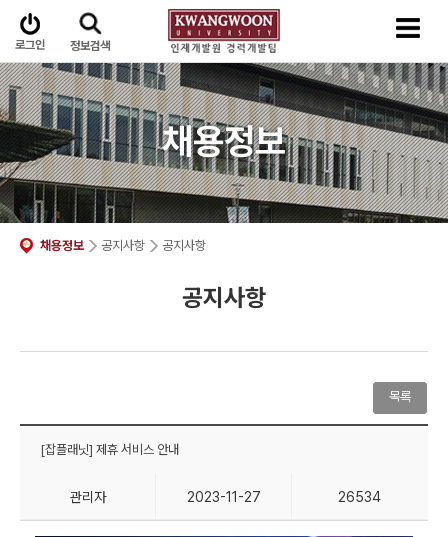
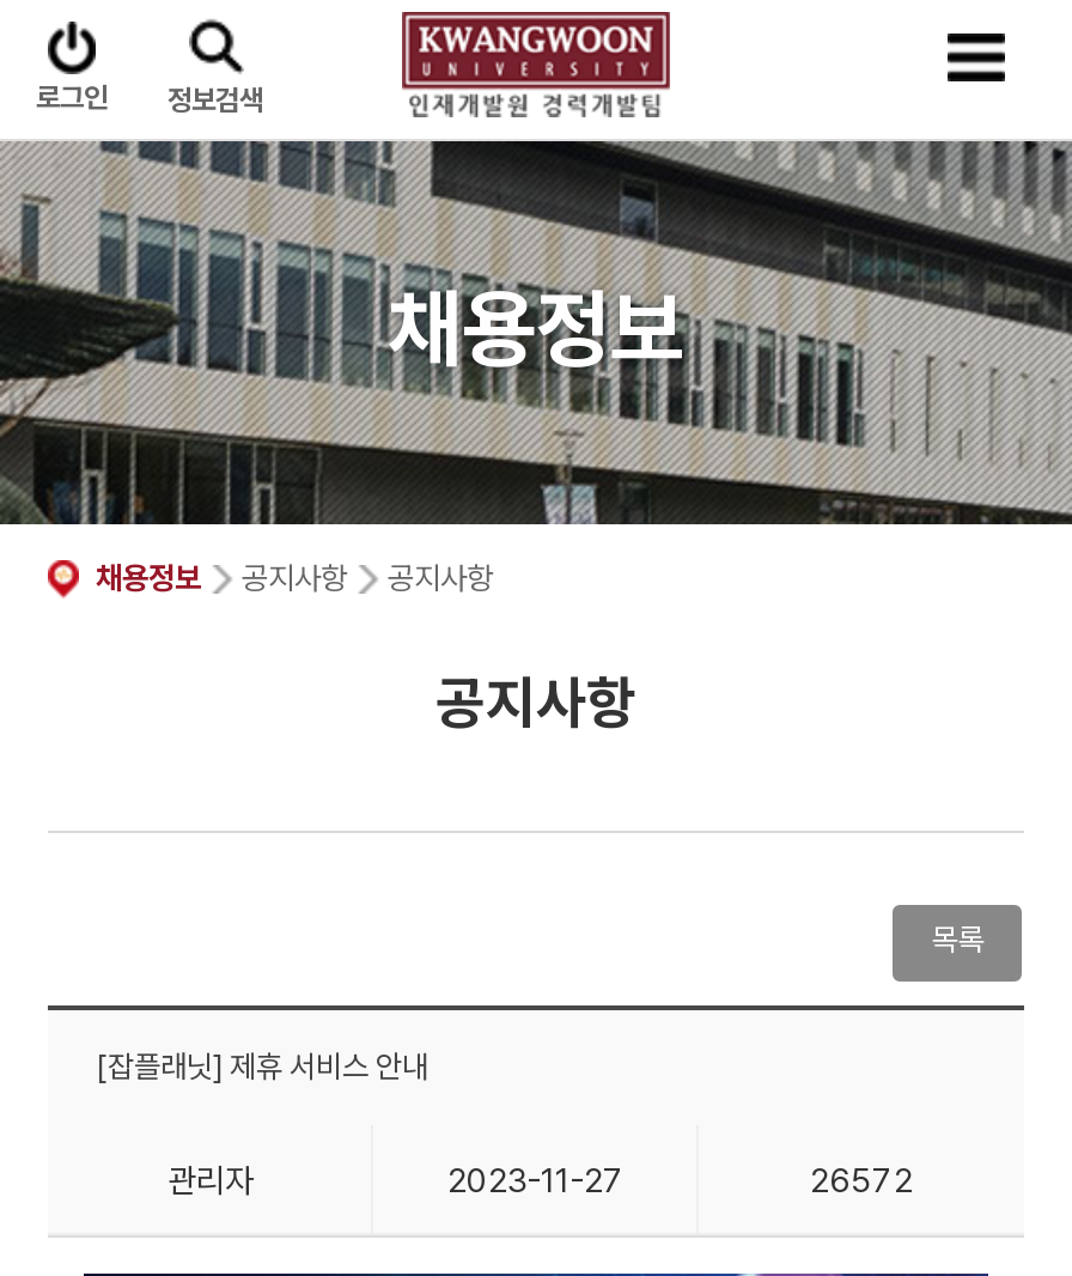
- 26534
+ 26572
